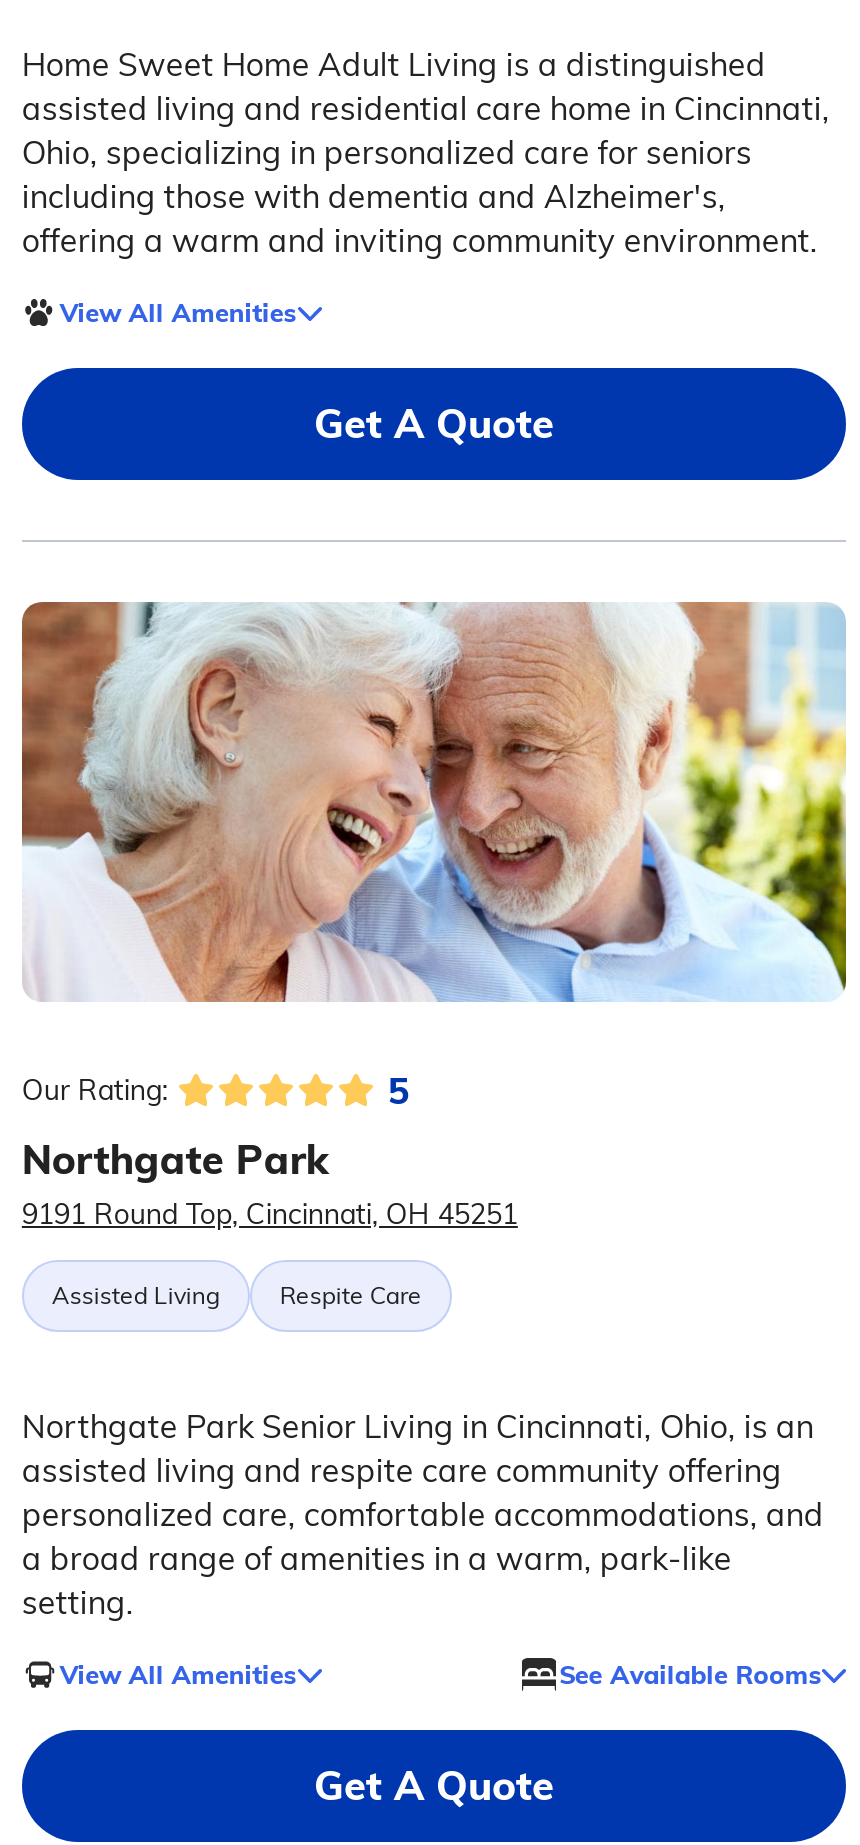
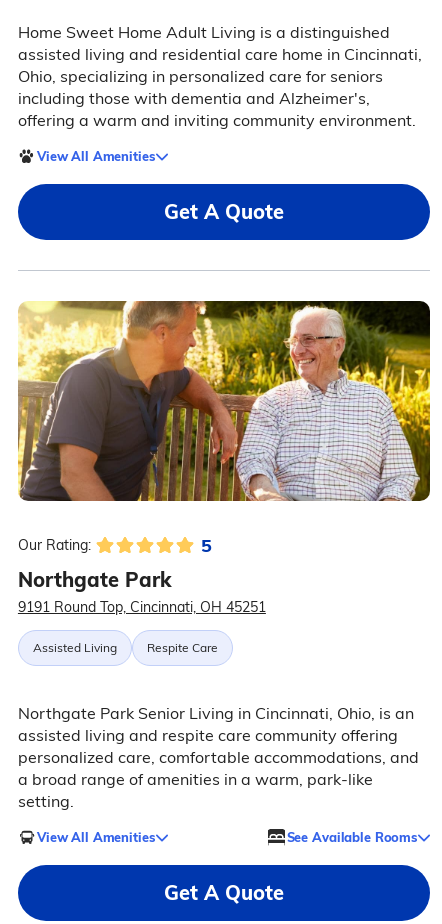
- [image]
+ [image]
